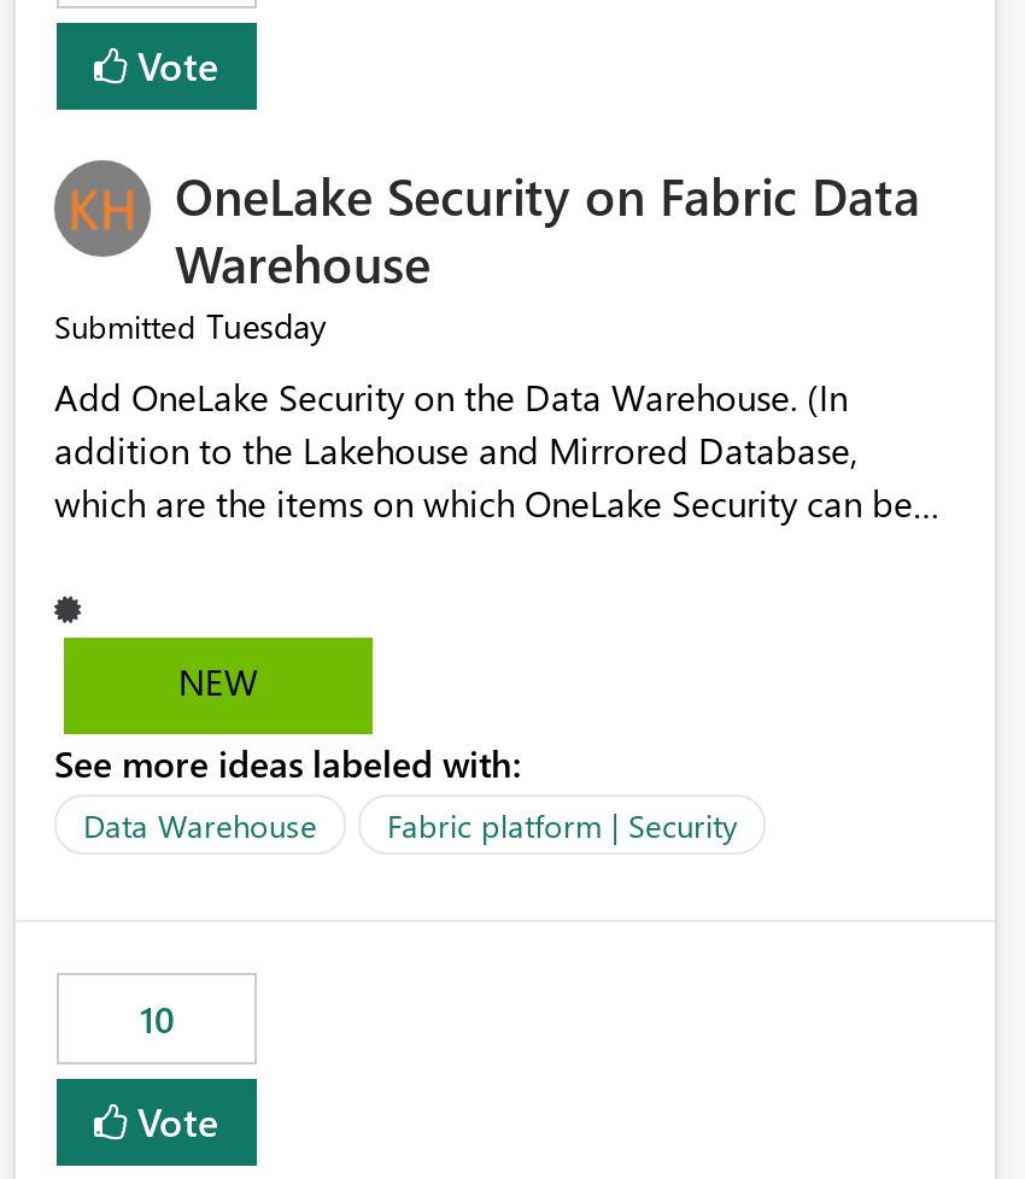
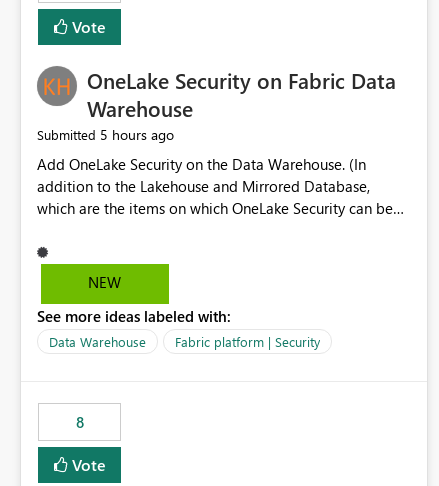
- Submitted Tuesday
+ Submitted 5 hours ago

- 10
+ 8
